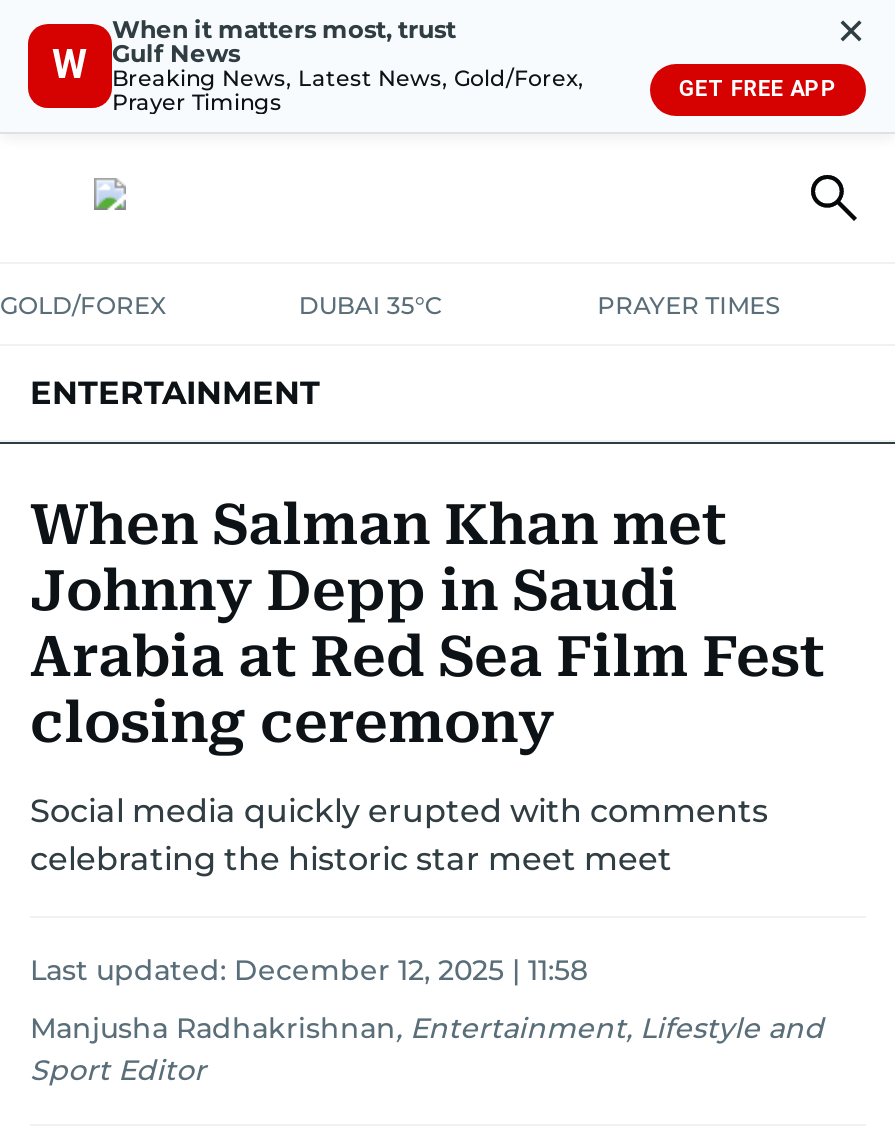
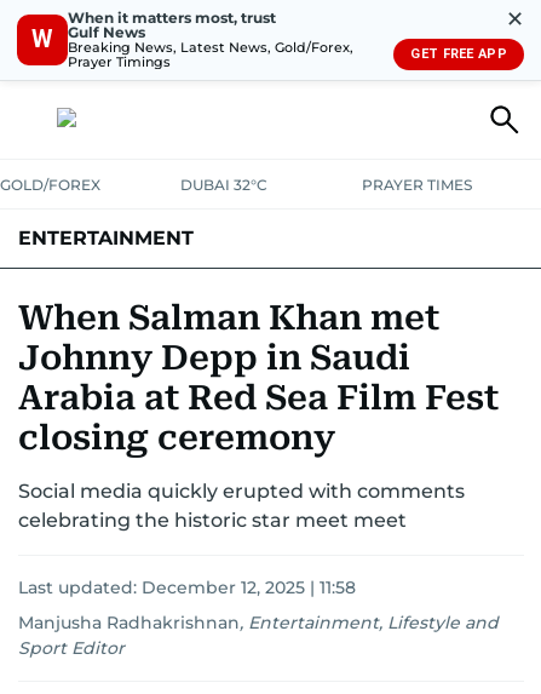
- DUBAI 35°C
+ DUBAI 32°C
